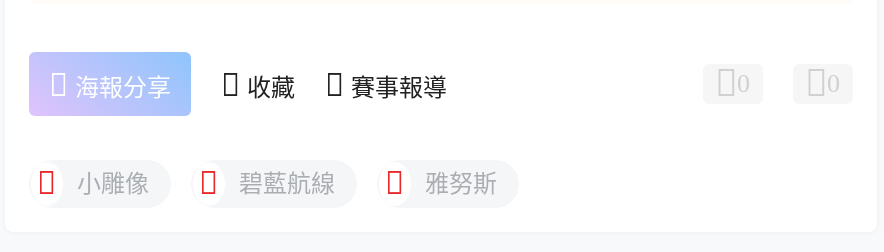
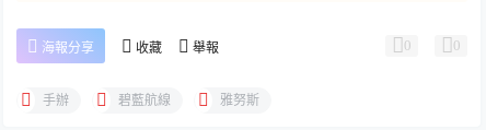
- 賽事報導
+ 舉報

- 小雕像
+ 手辦
